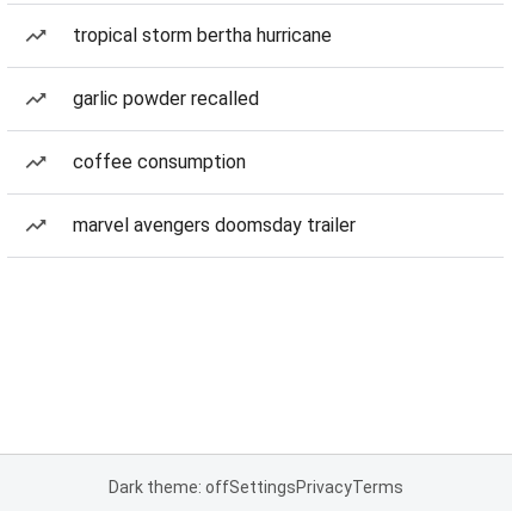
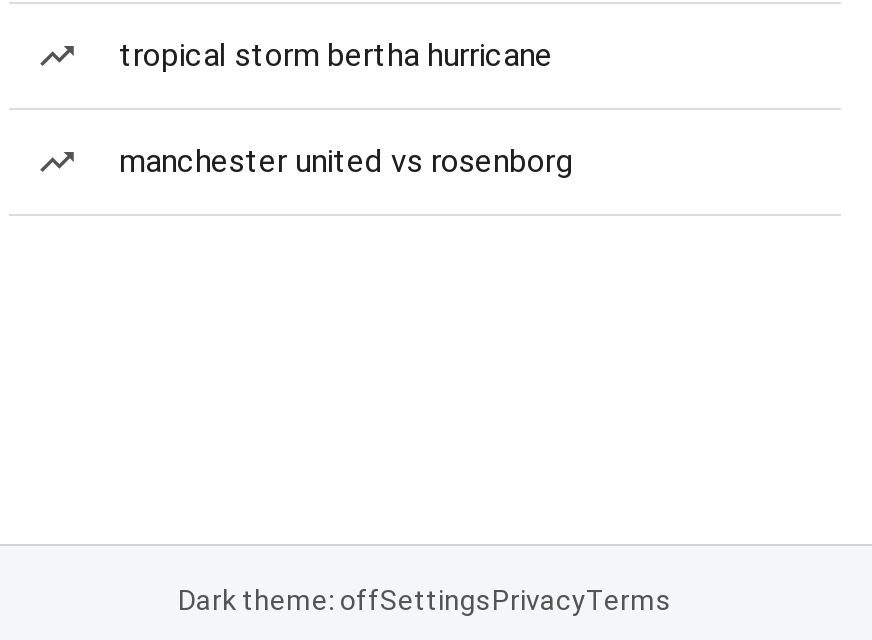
- garlic powder recalled
- coffee consumption
- marvel avengers doomsday trailer
+ manchester united vs rosenborg
